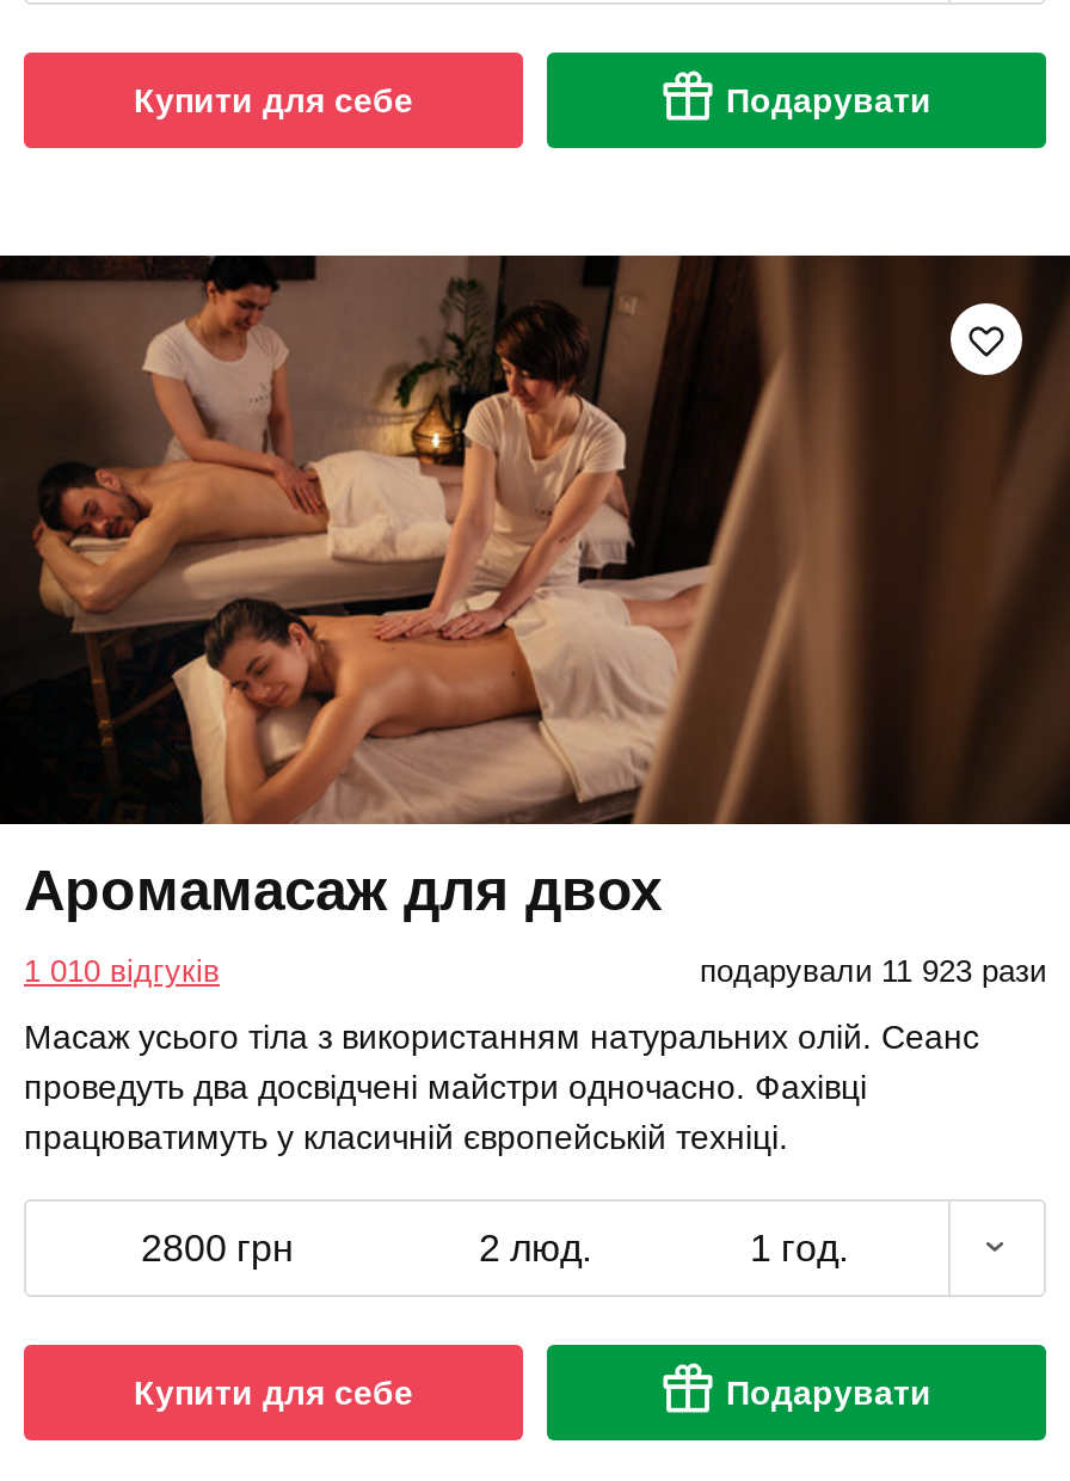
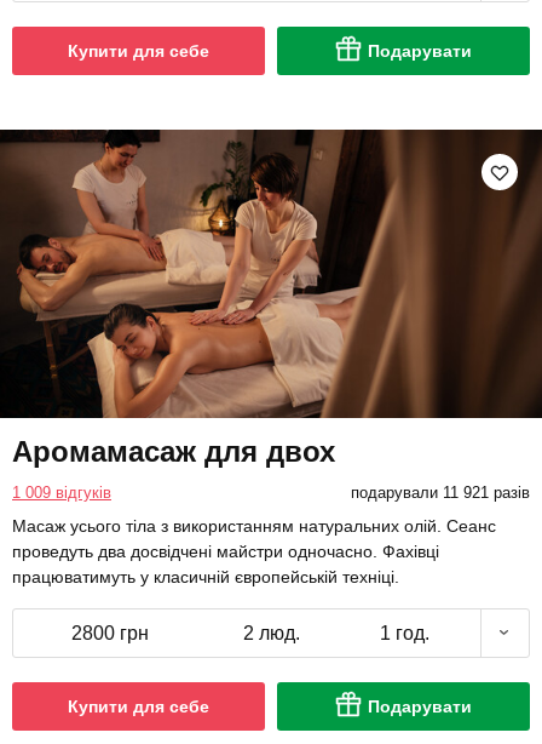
- 1 010 відгуків
+ 1 009 відгуків

- подарували 11 923 рази
+ подарували 11 921 разів
